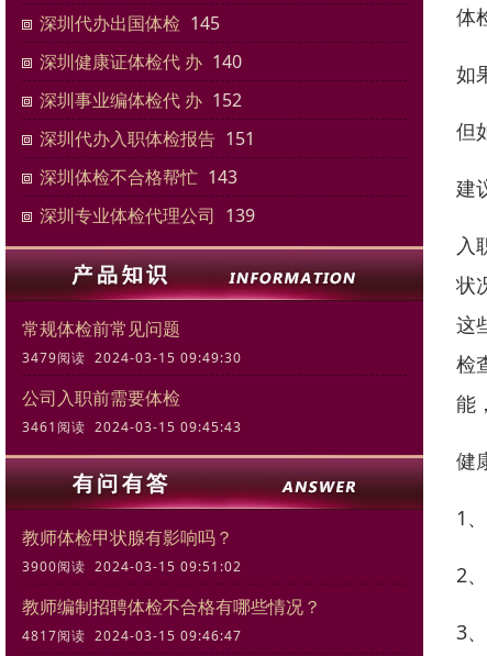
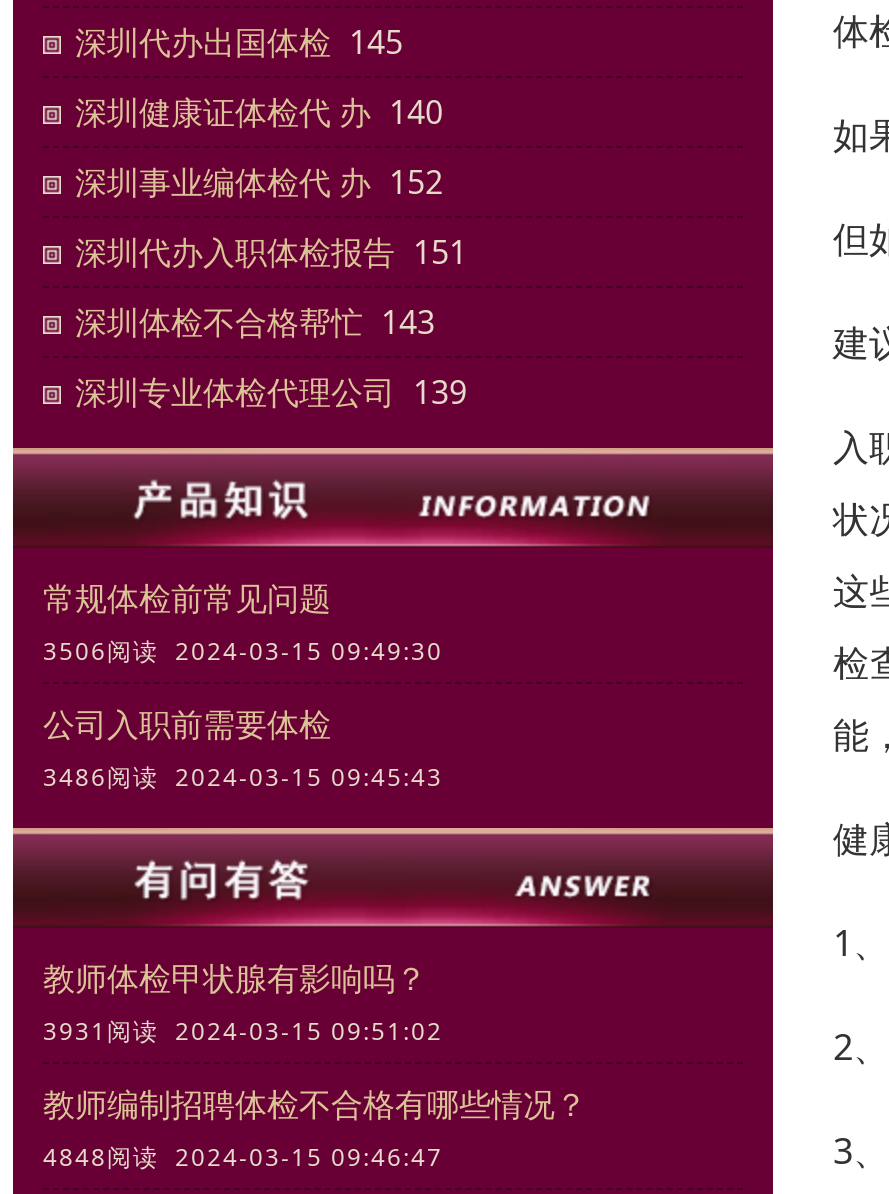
- 3479阅读 2024-03-15 09:49:30
+ 3506阅读 2024-03-15 09:49:30

- 3461阅读 2024-03-15 09:45:43
+ 3486阅读 2024-03-15 09:45:43

- 3900阅读 2024-03-15 09:51:02
+ 3931阅读 2024-03-15 09:51:02

- 4817阅读 2024-03-15 09:46:47
+ 4848阅读 2024-03-15 09:46:47
